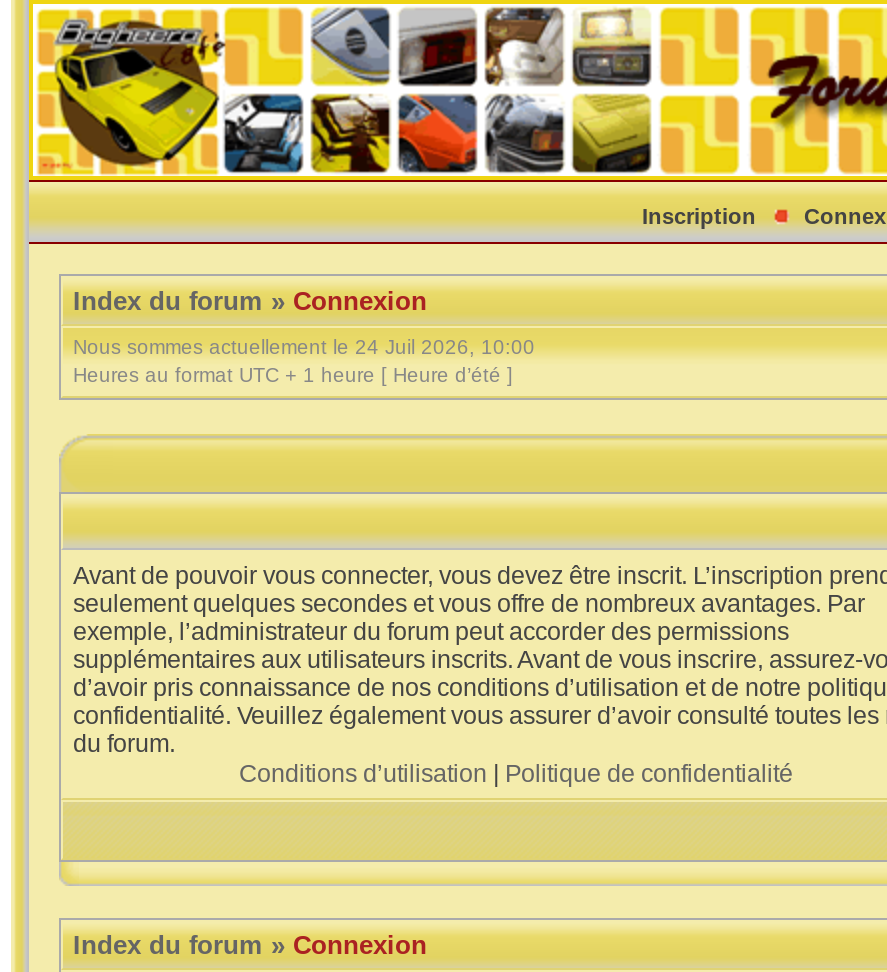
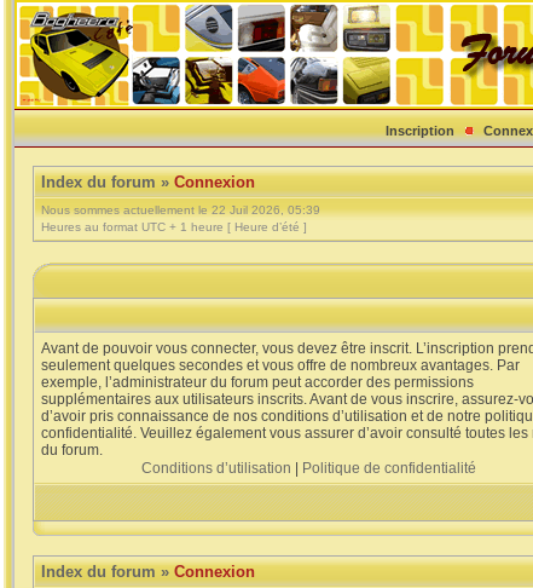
- Nous sommes actuellement le 24 Juil 2026, 10:00
+ Nous sommes actuellement le 22 Juil 2026, 05:39
